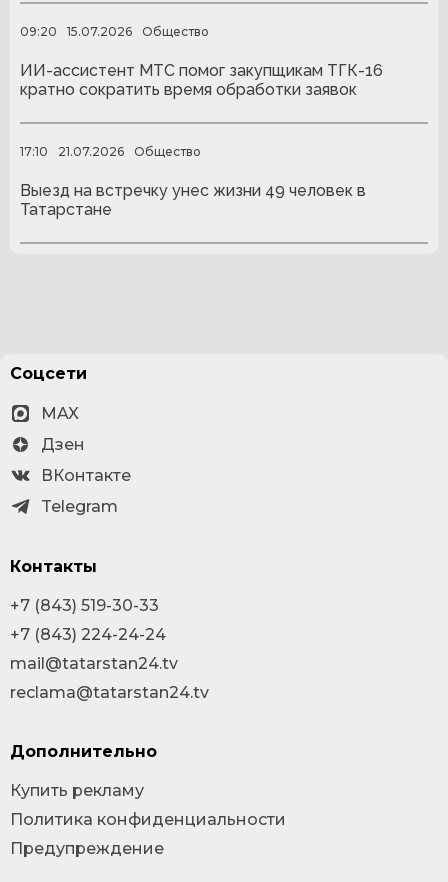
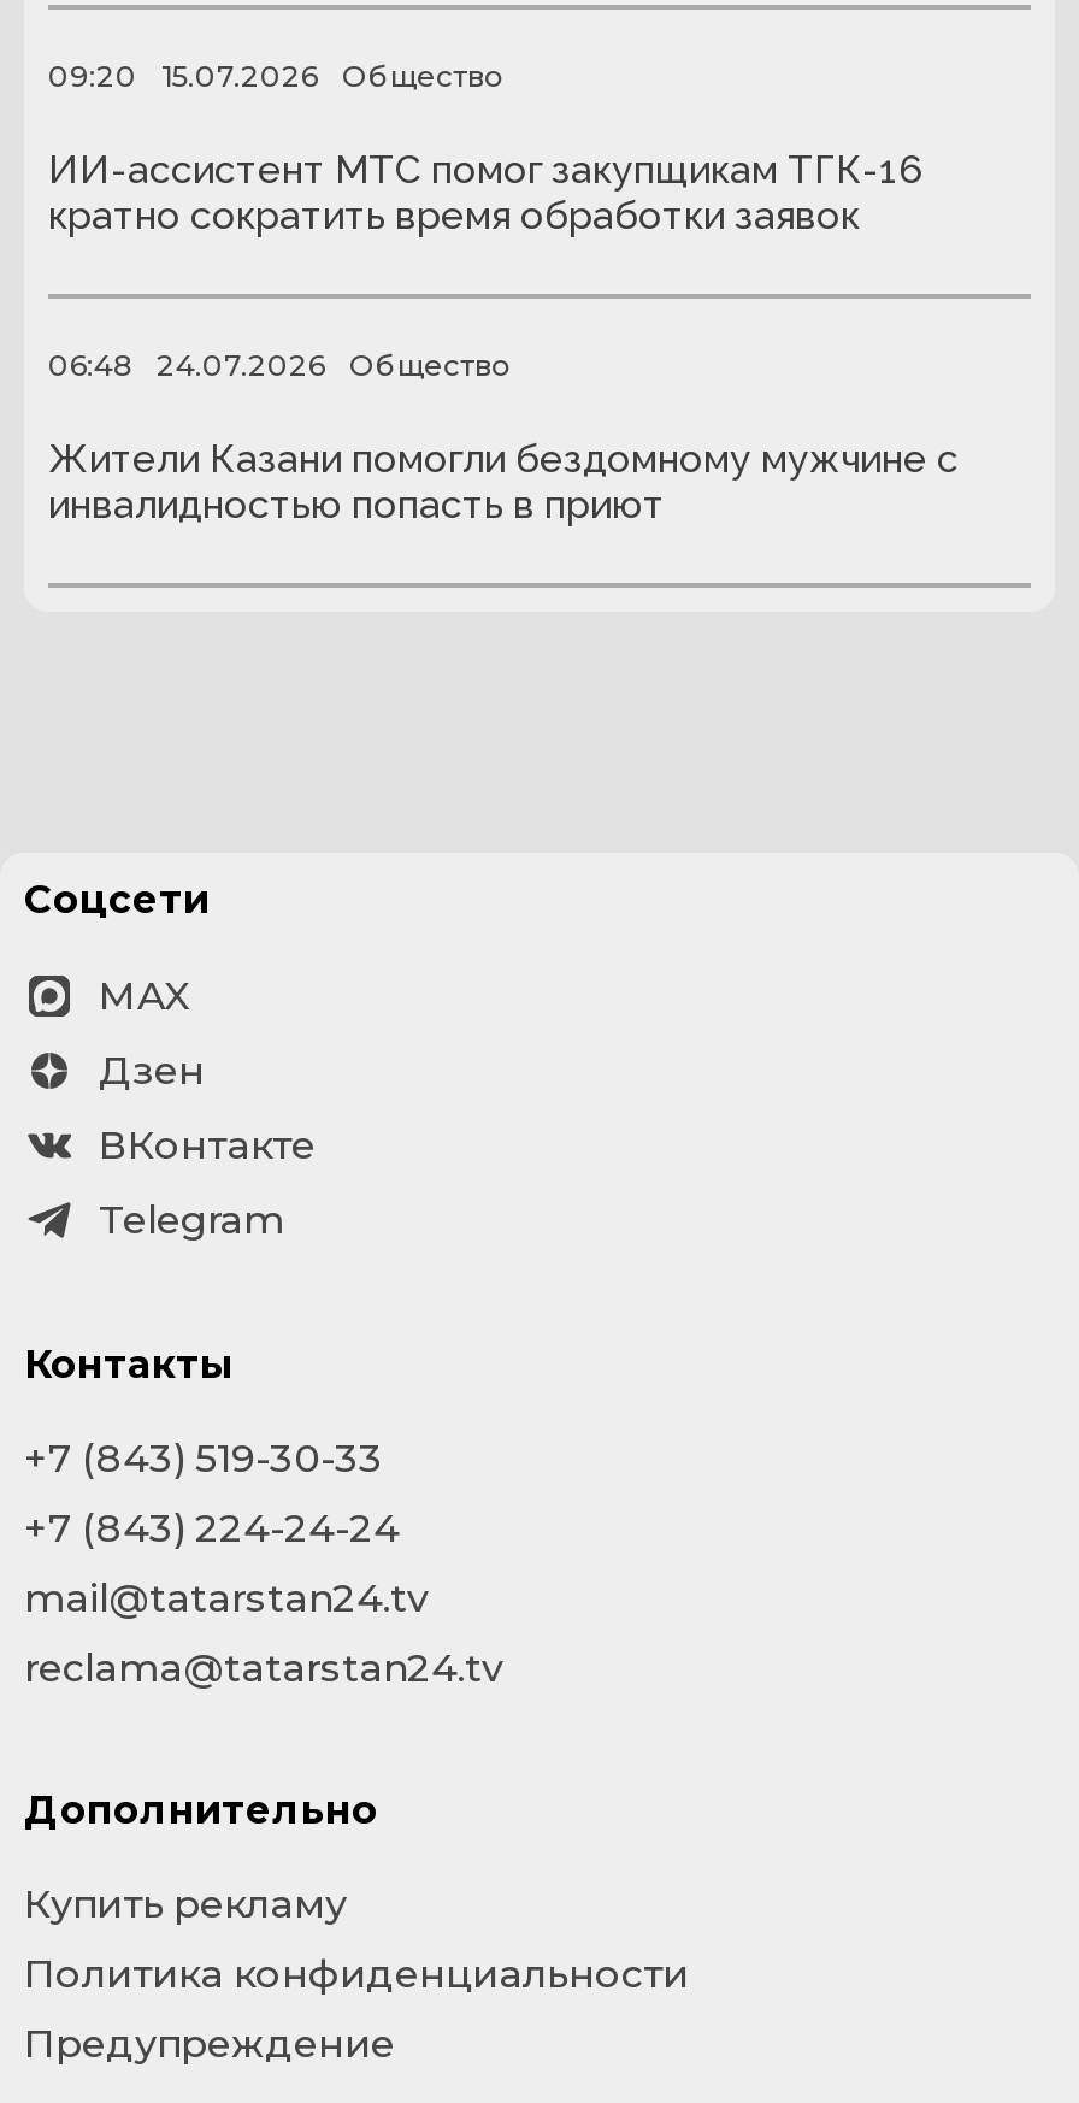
- 17:10
+ 06:48

- 21.07.2026
+ 24.07.2026

- Выезд на встречку унес жизни 49 человек в
- Татарстане
+ Жители Казани помогли бездомному мужчине с
+ инвалидностью попасть в приют
